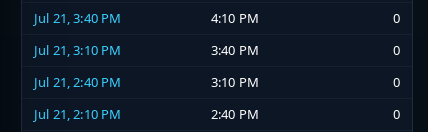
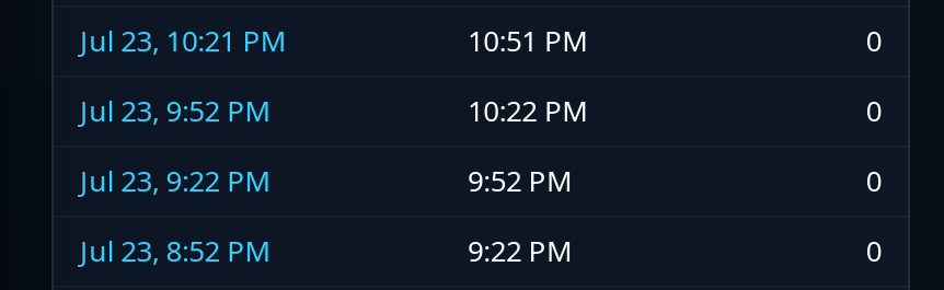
- Jul 21, 3:40 PM
+ Jul 23, 10:21 PM

- 4:10 PM
+ 10:51 PM

- Jul 21, 3:10 PM
+ Jul 23, 9:52 PM

- 3:40 PM
+ 10:22 PM

- Jul 21, 2:40 PM
+ Jul 23, 9:22 PM

- 3:10 PM
+ 9:52 PM

- Jul 21, 2:10 PM
+ Jul 23, 8:52 PM

- 2:40 PM
+ 9:22 PM
